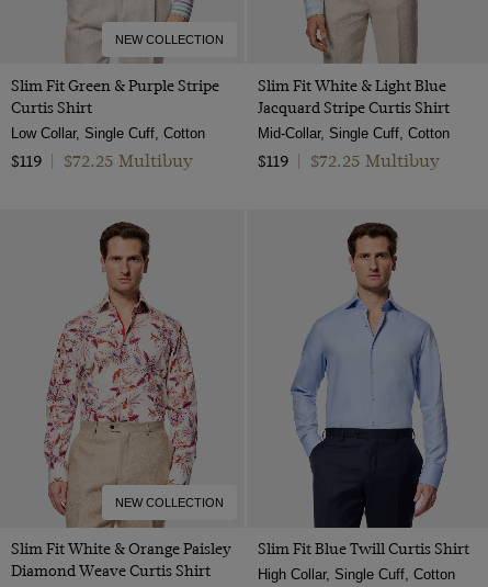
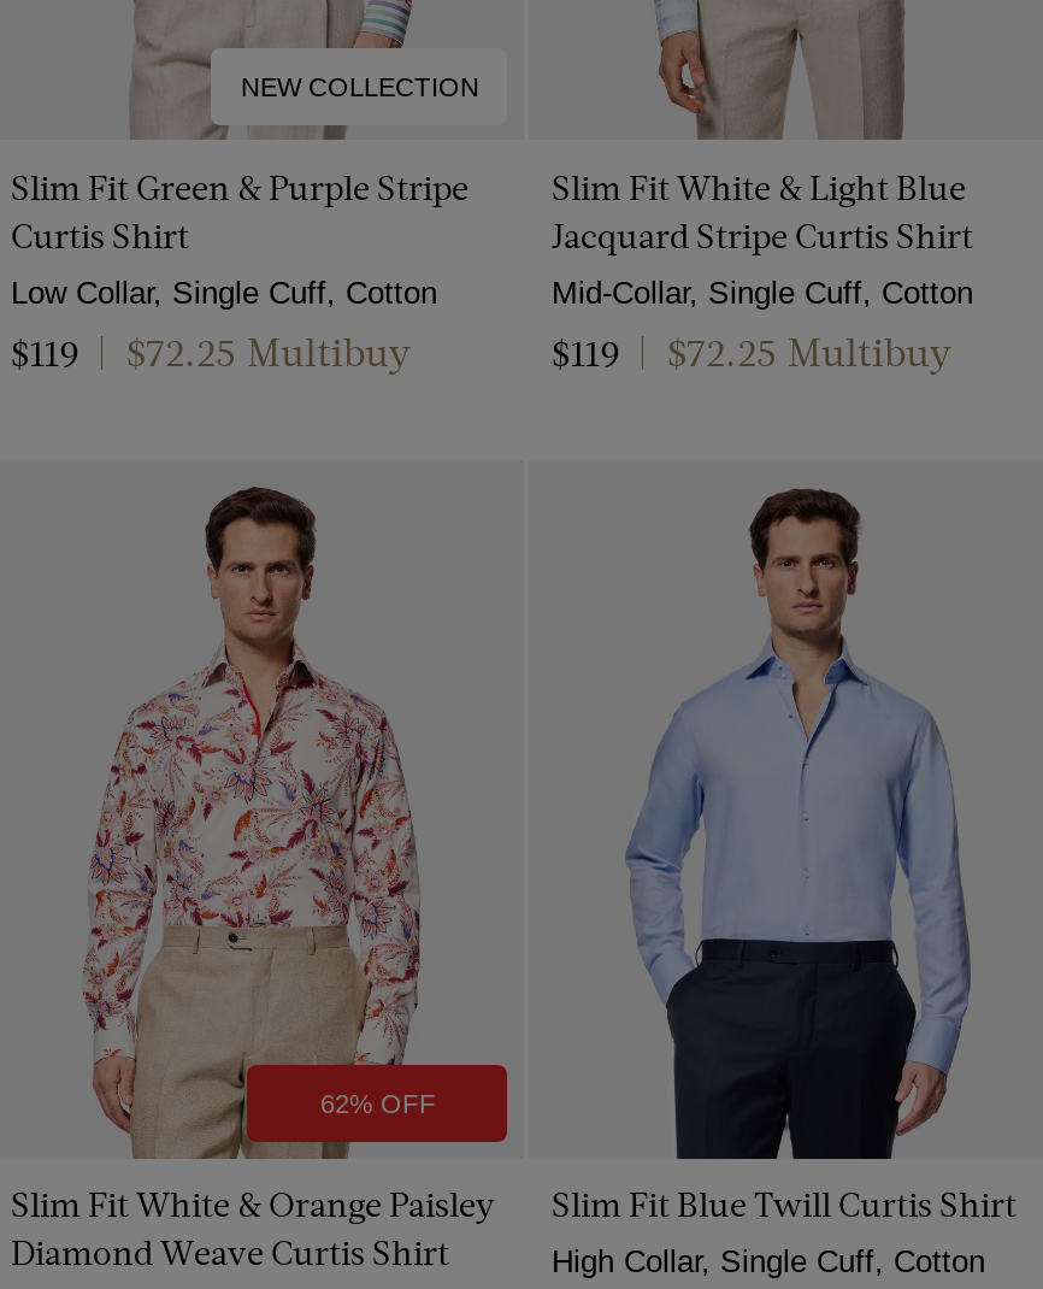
- NEW COLLECTION
+ 62% OFF
